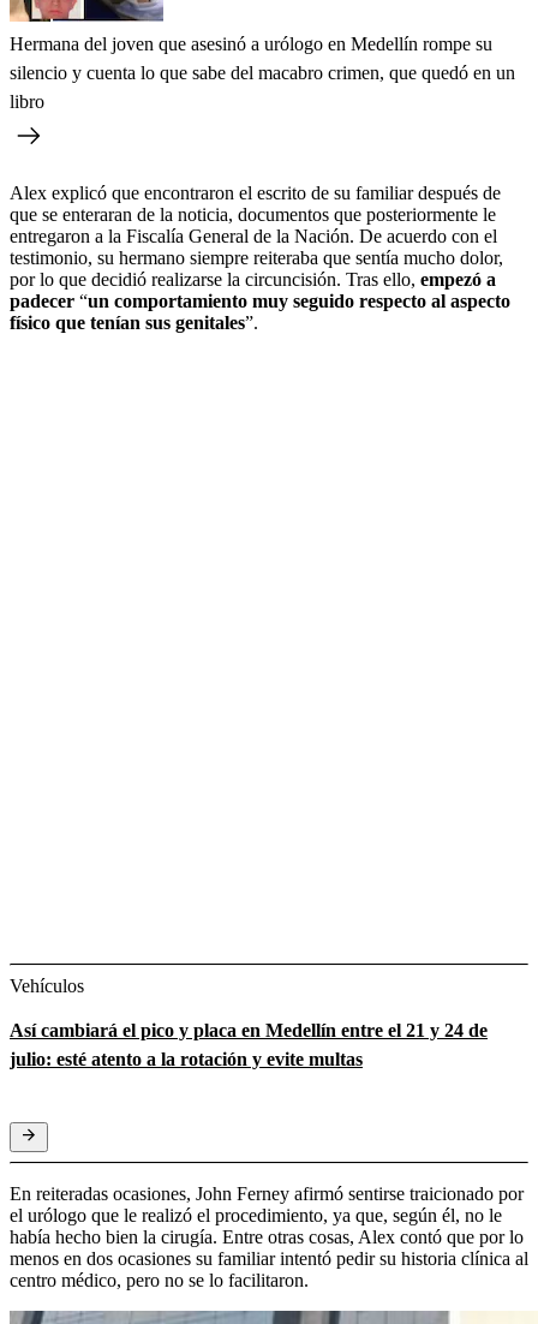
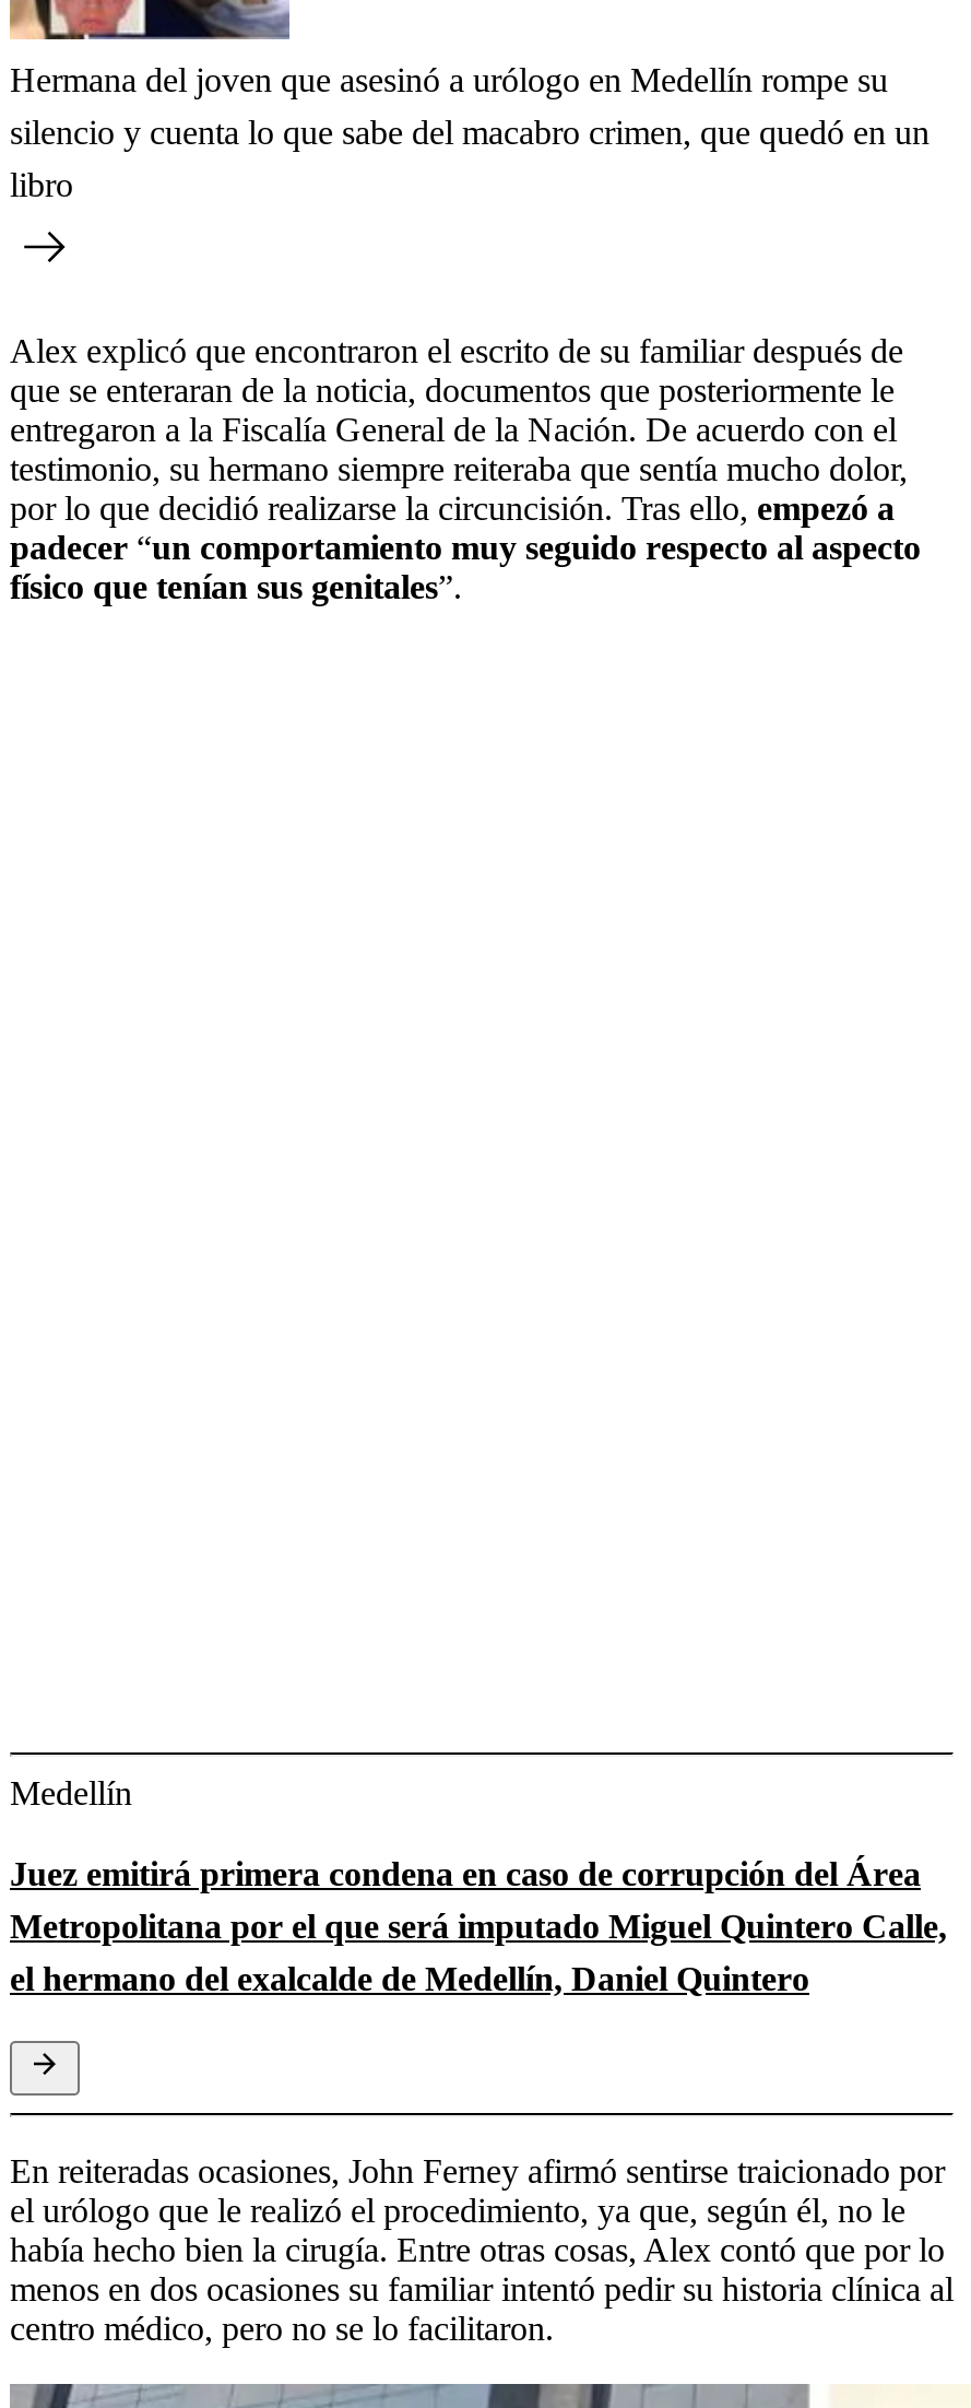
- Vehículos
+ Medellín

- Así cambiará el pico y placa en Medellín entre el 21 y 24 de
- julio: esté atento a la rotación y evite multas
+ Juez emitirá primera condena en caso de corrupción del Área
+ Metropolitana por el que será imputado Miguel Quintero Calle,
+ el hermano del exalcalde de Medellín, Daniel Quintero
